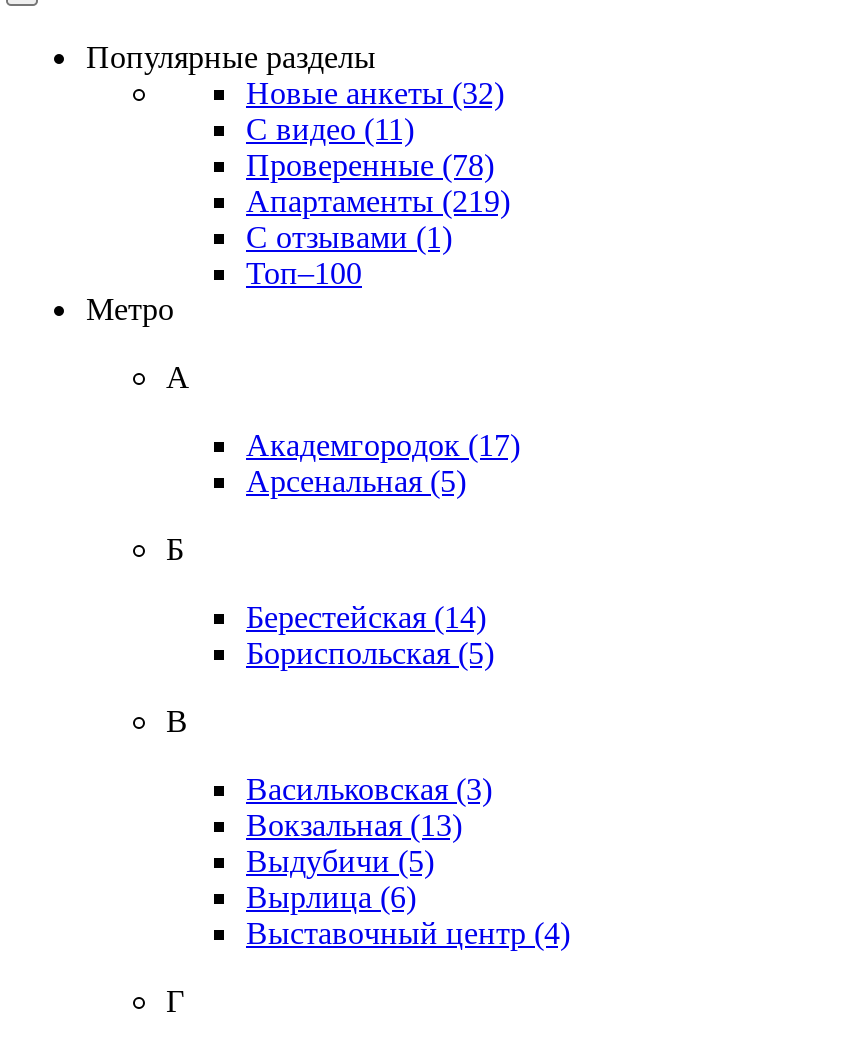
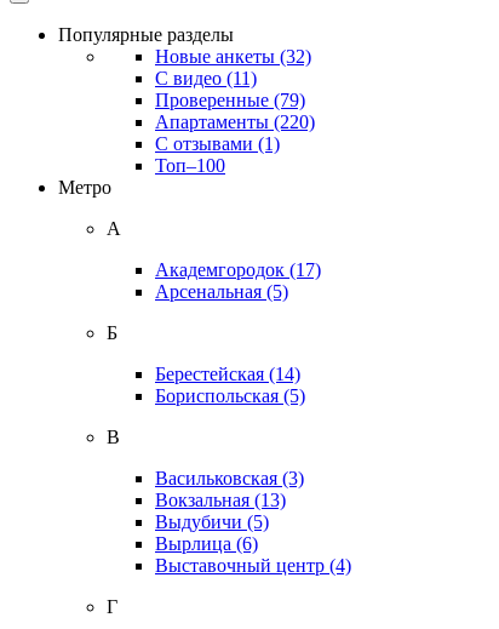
- Проверенные (78)
+ Проверенные (79)

- Апартаменты (219)
+ Апартаменты (220)
